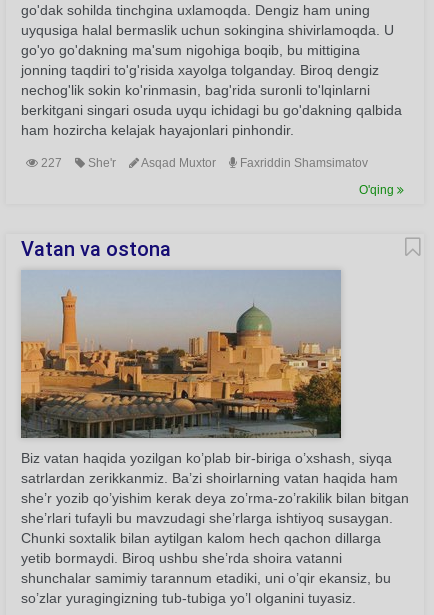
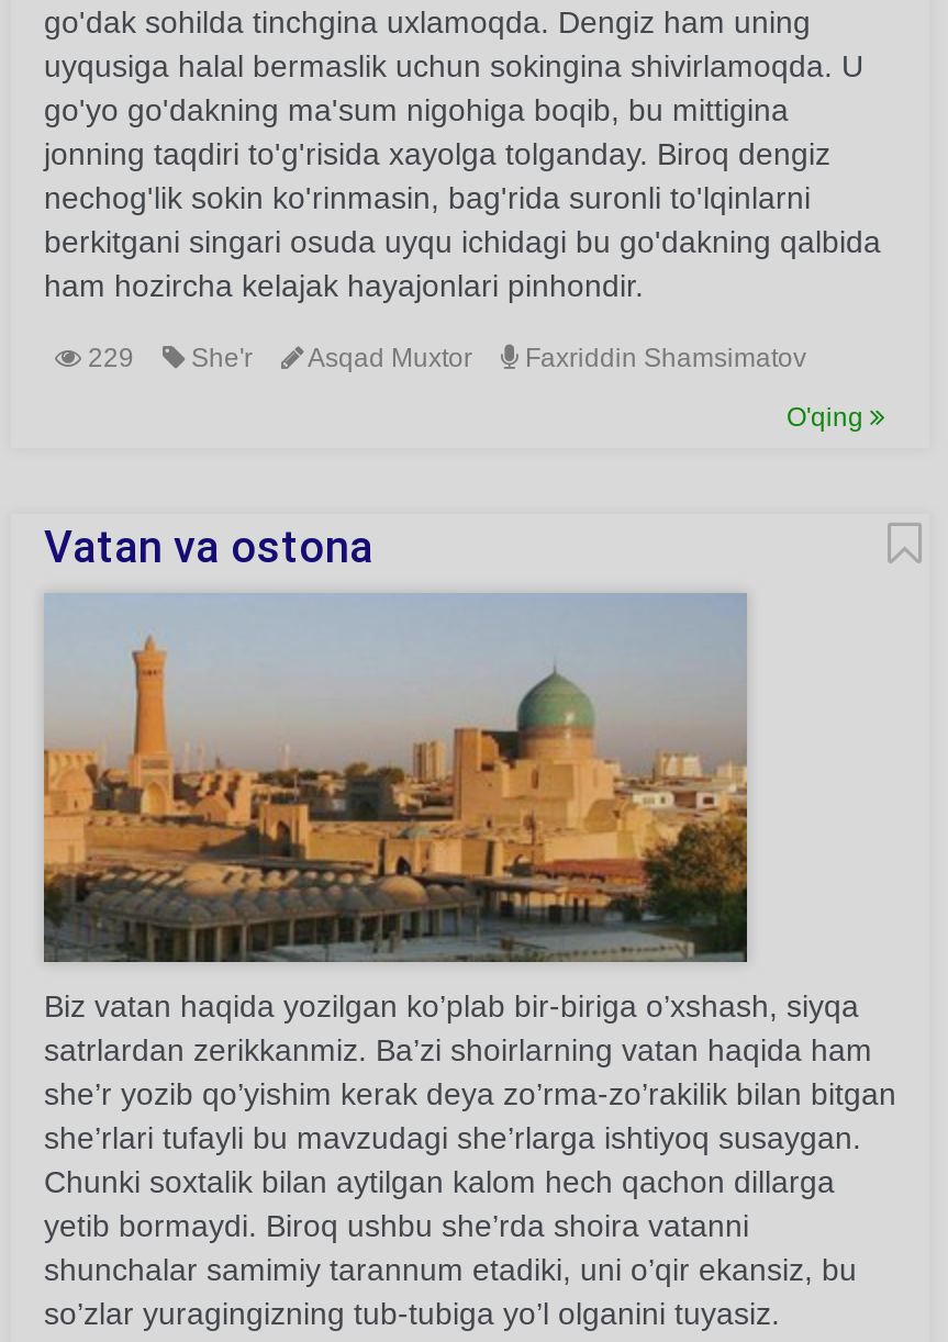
- 227 She'r Asqad Muxtor Faxriddin Shamsimatov
+ 229 She'r Asqad Muxtor Faxriddin Shamsimatov
